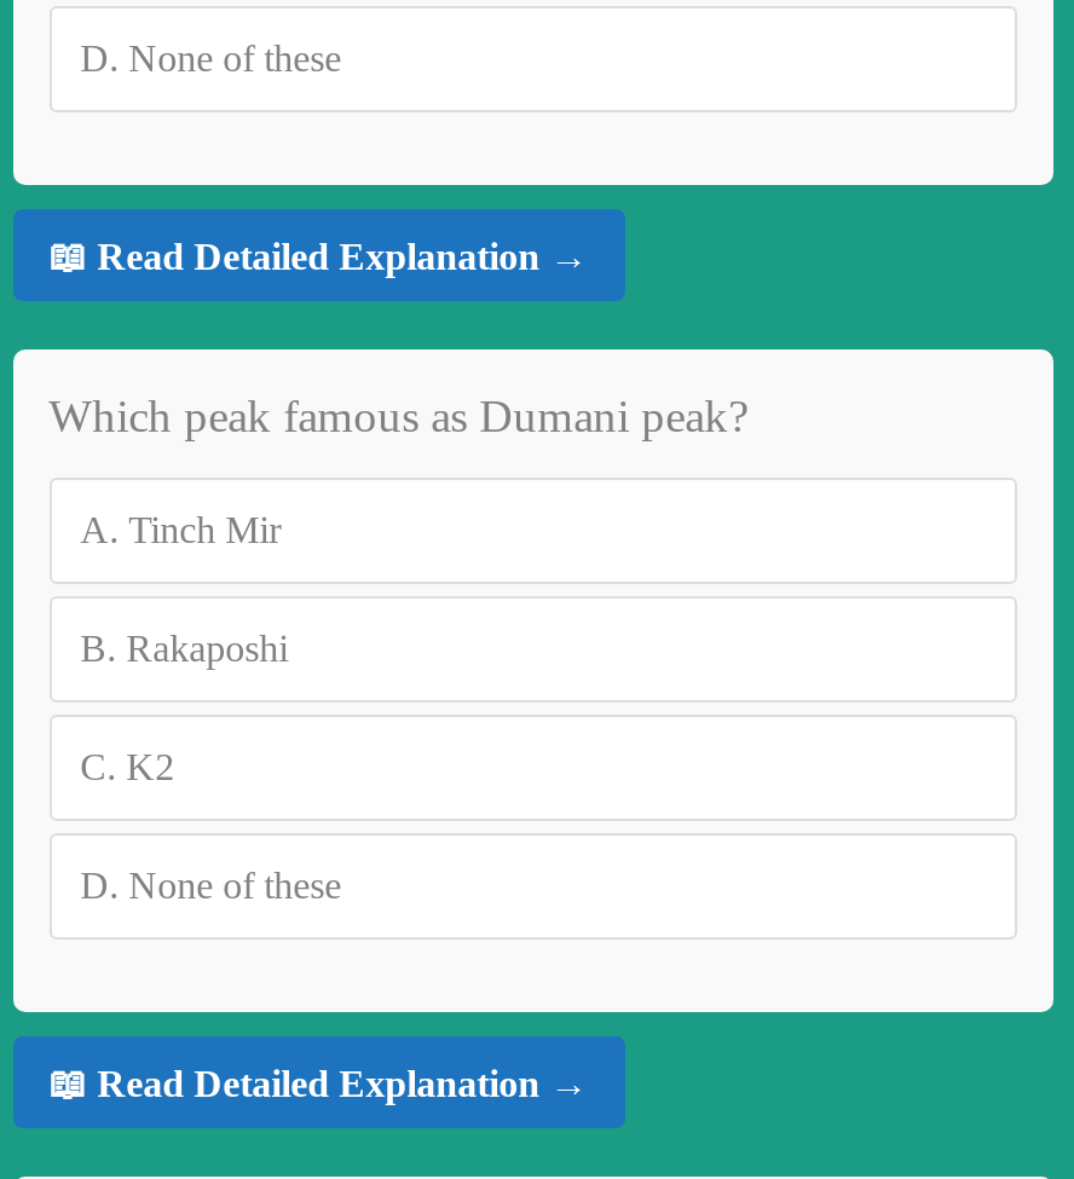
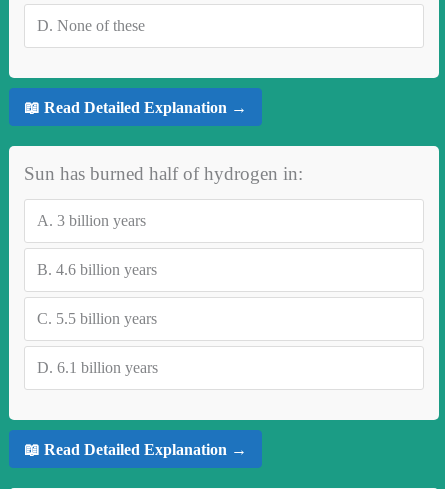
- Which peak famous as Dumani peak?
+ Sun has burned half of hydrogen in:

- A. Tinch Mir
+ A. 3 billion years

- B. Rakaposhi
+ B. 4.6 billion years

- C. K2
+ C. 5.5 billion years

- D. None of these
+ D. 6.1 billion years
